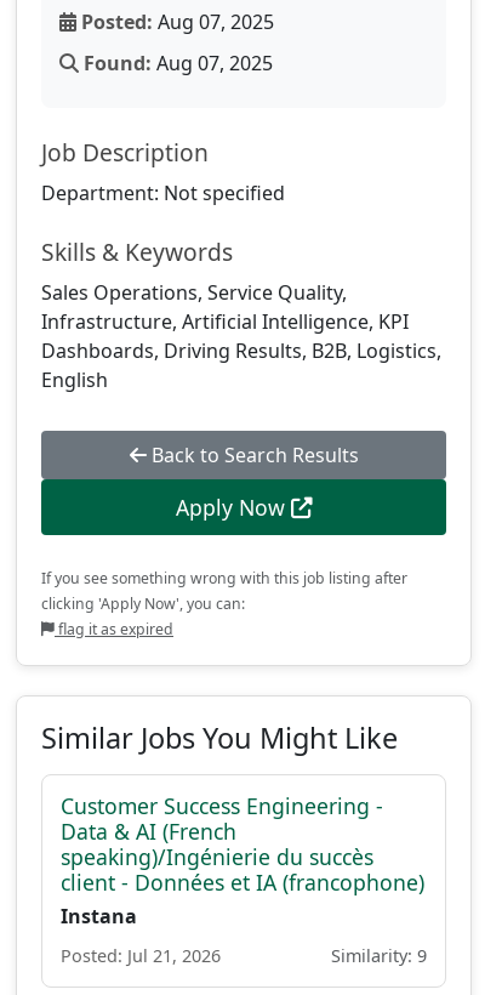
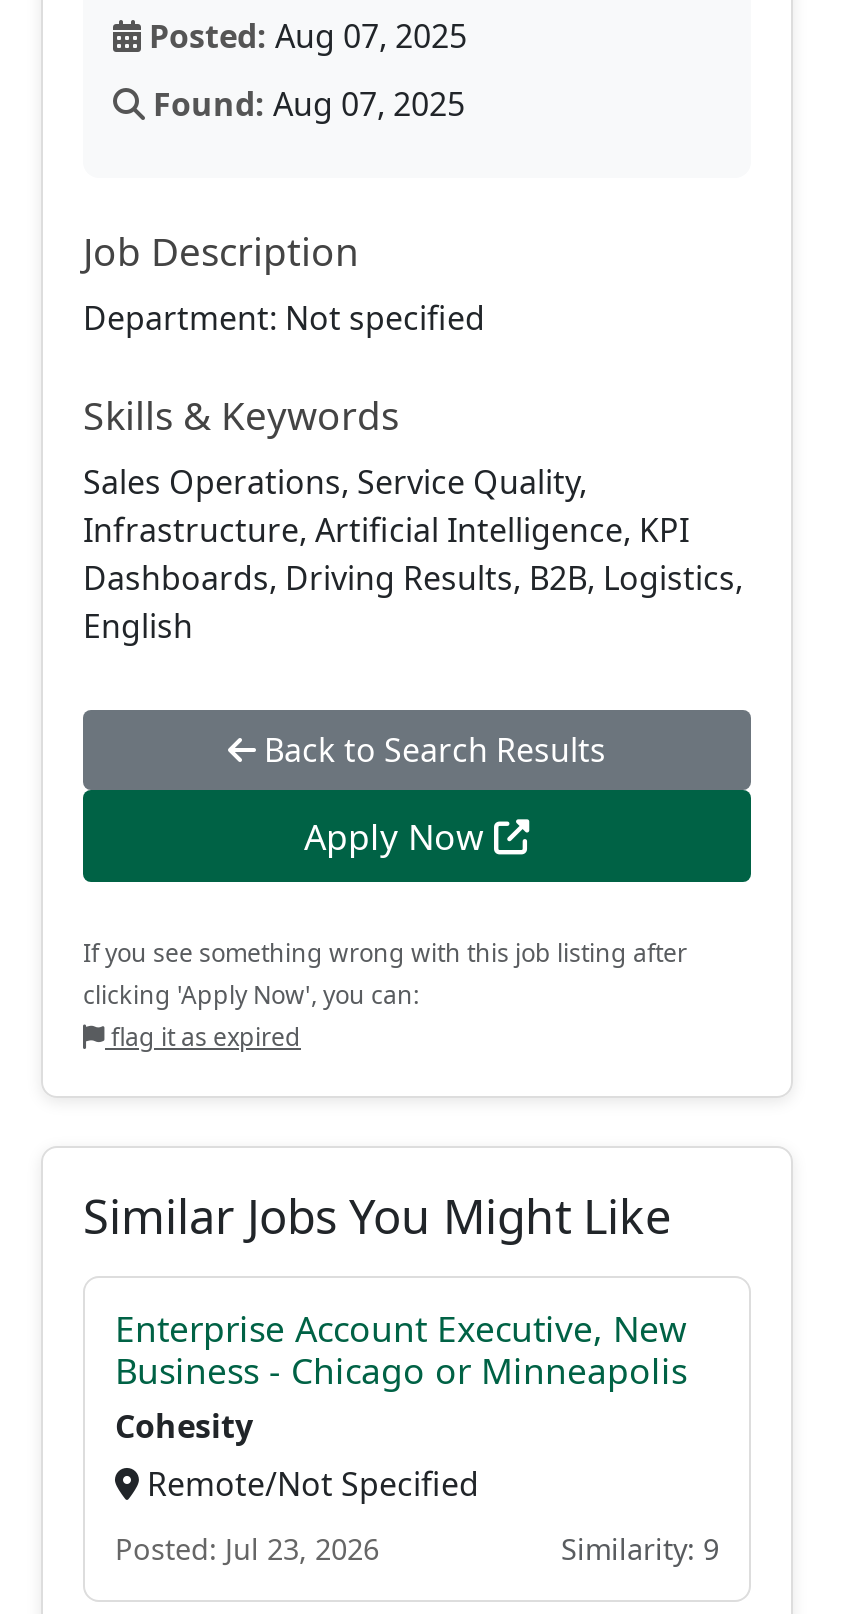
- Customer Success Engineering -
- Data & AI (French
- speaking)/Ingénierie du succès
- client - Données et IA (francophone)
- Instana
+ Enterprise Account Executive, New
+ Business - Chicago or Minneapolis
+ Cohesity
+ Remote/Not Specified

- Posted: Jul 21, 2026
+ Posted: Jul 23, 2026
